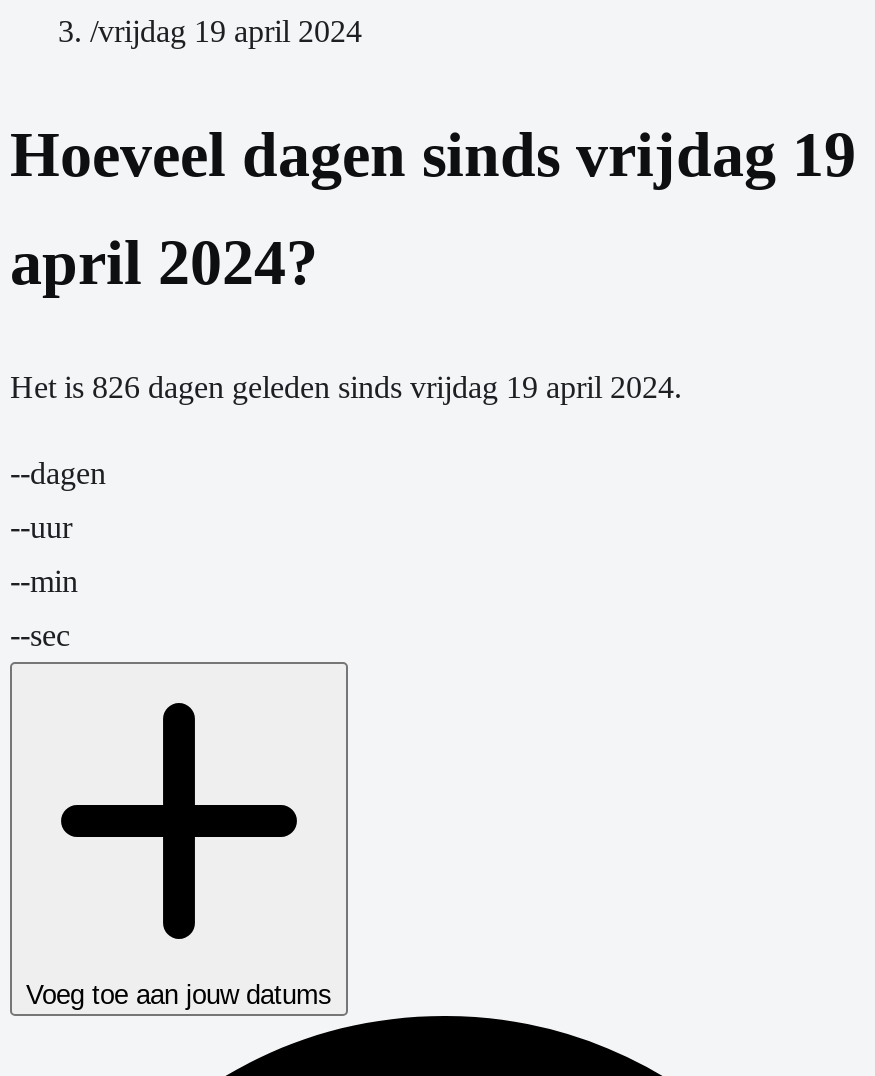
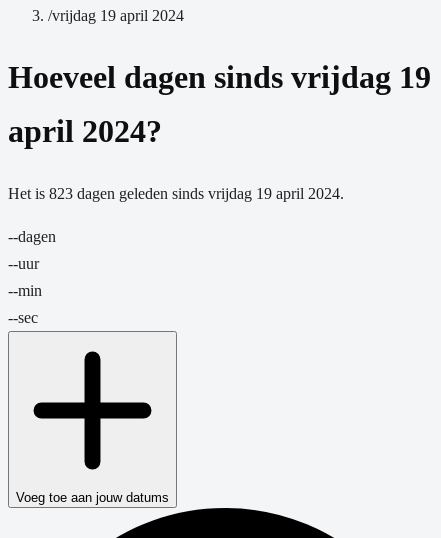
- Het is 826 dagen geleden sinds vrijdag 19 april 2024.
+ Het is 823 dagen geleden sinds vrijdag 19 april 2024.
